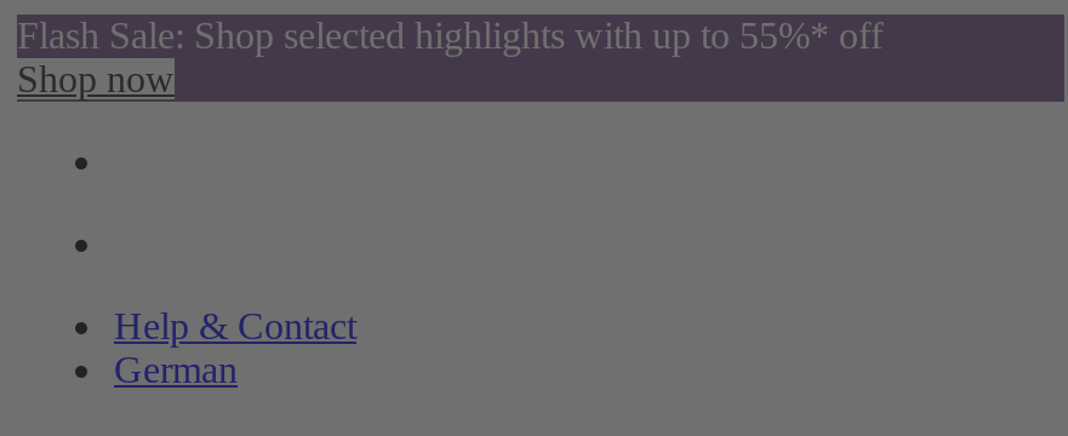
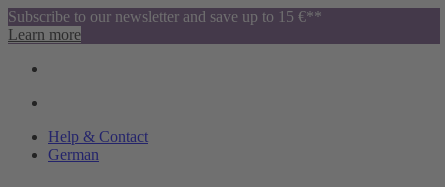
- Flash Sale: Shop selected highlights with up to 55%* off
- Shop now
+ Subscribe to our newsletter and save up to 15 €**
+ Learn more
